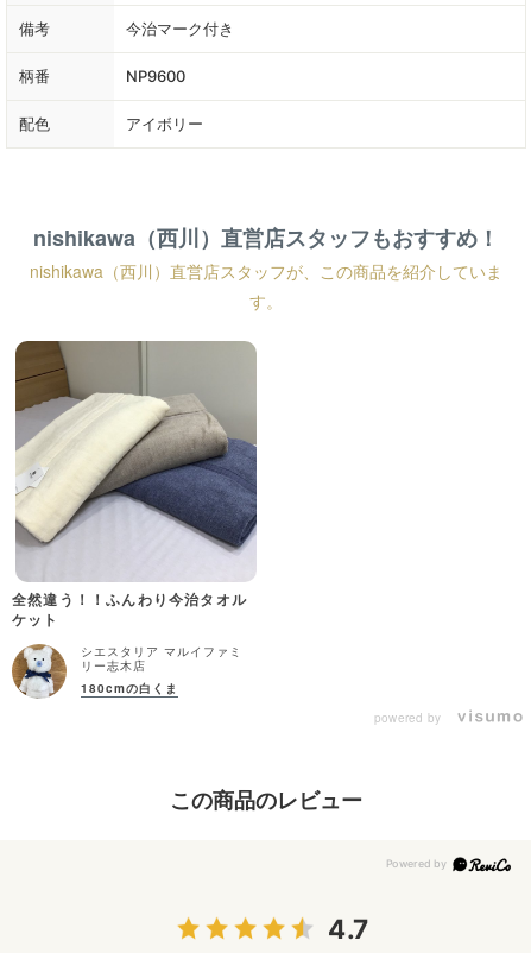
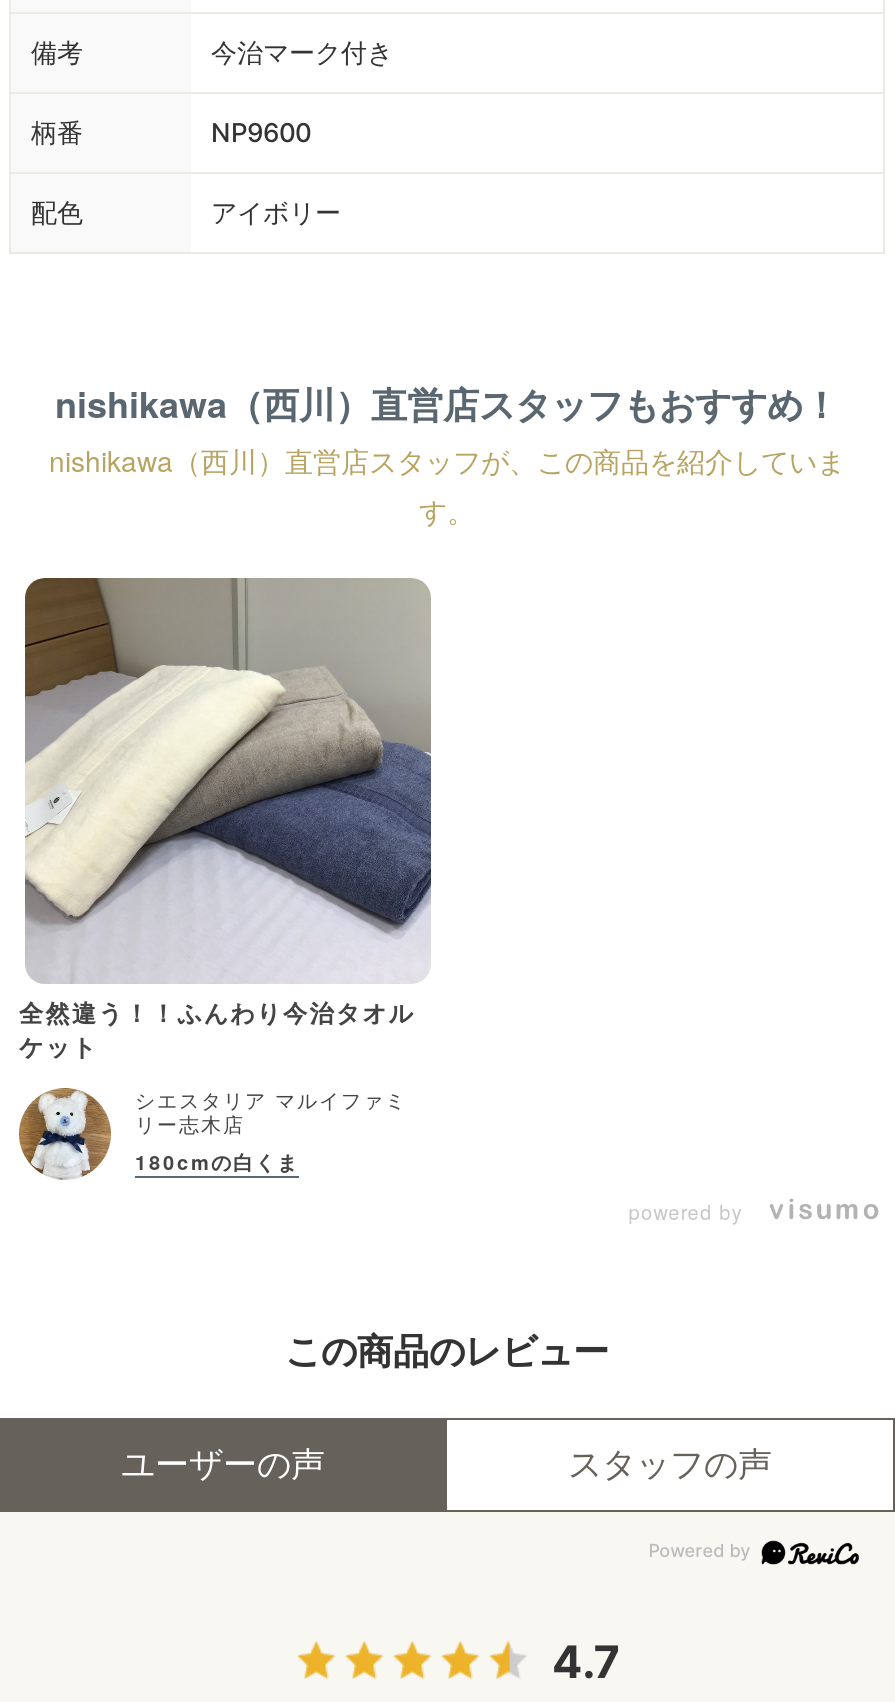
+ ユーザーの声
+ スタッフの声
